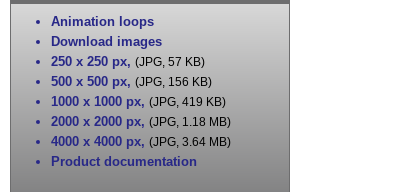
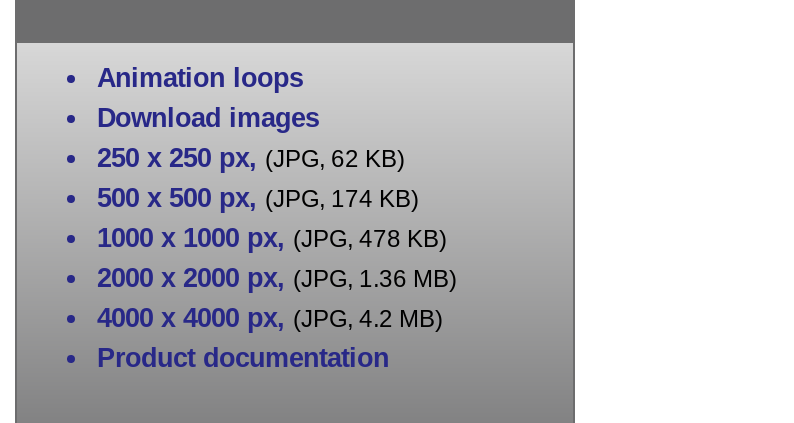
- 250 x 250 px, (JPG, 57 KB)
+ 250 x 250 px, (JPG, 62 KB)

- 500 x 500 px, (JPG, 156 KB)
+ 500 x 500 px, (JPG, 174 KB)

- 1000 x 1000 px, (JPG, 419 KB)
+ 1000 x 1000 px, (JPG, 478 KB)

- 2000 x 2000 px, (JPG, 1.18 MB)
+ 2000 x 2000 px, (JPG, 1.36 MB)

- 4000 x 4000 px, (JPG, 3.64 MB)
+ 4000 x 4000 px, (JPG, 4.2 MB)
